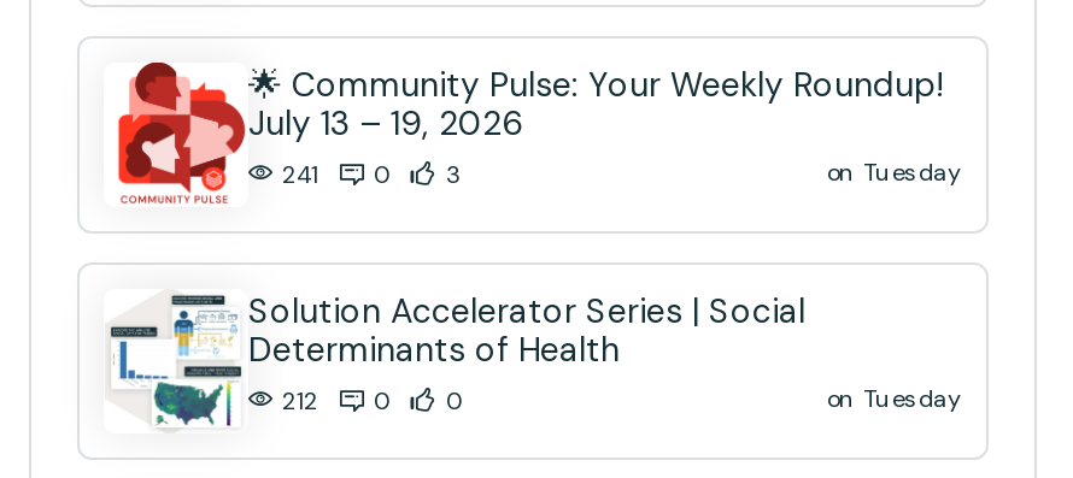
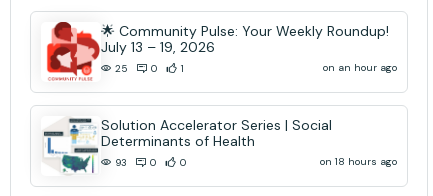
- 241
+ 25

- 3
- on Tuesday
+ 1
+ on an hour ago

- 212
+ 93

- on Tuesday
+ on 18 hours ago
